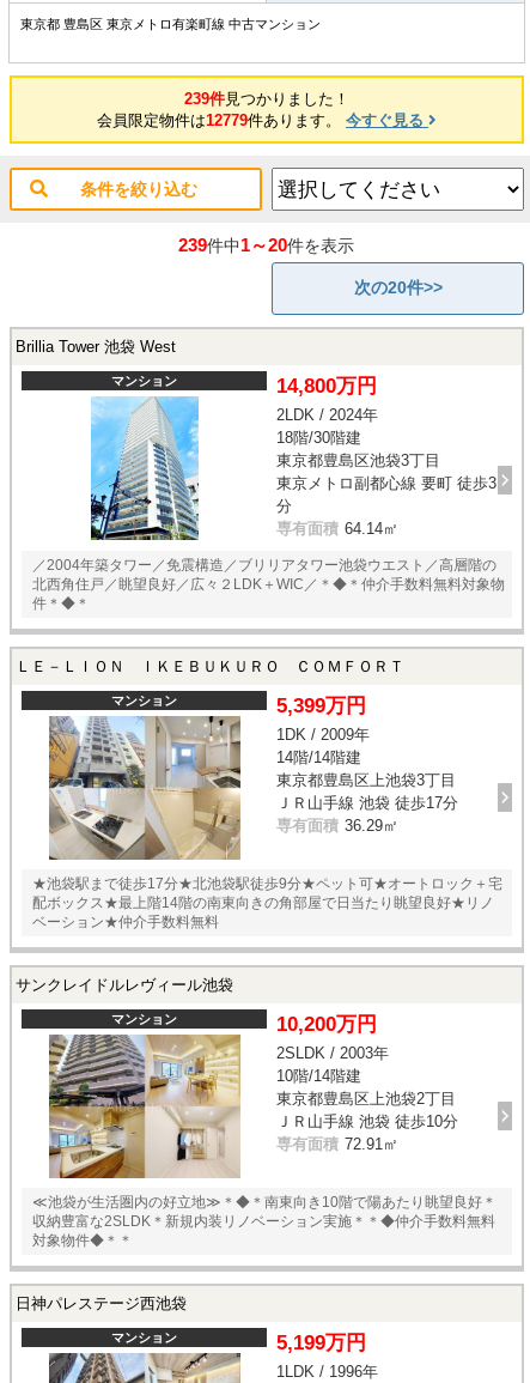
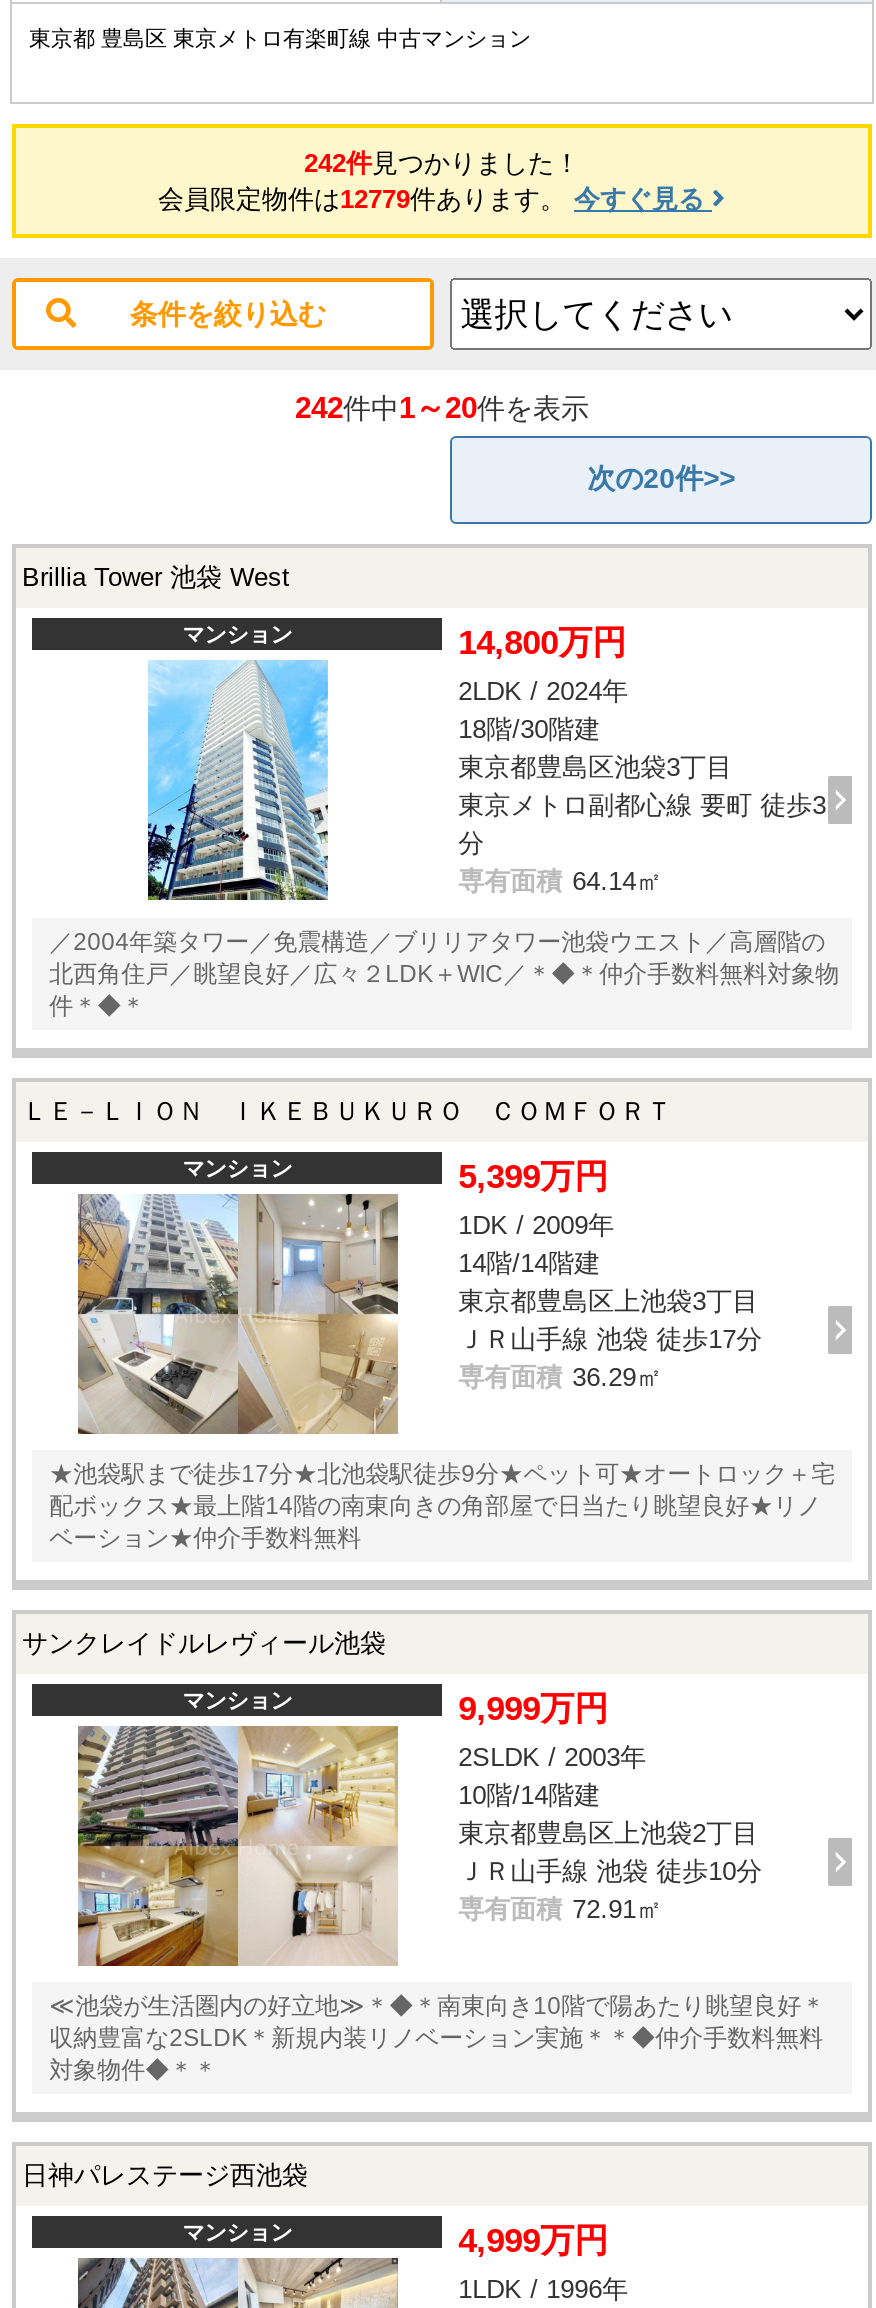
- 239件見つかりました！
+ 242件見つかりました！

- 239件中1～20件を表示
+ 242件中1～20件を表示

- 10,200万円
+ 9,999万円

- 5,199万円
+ 4,999万円
